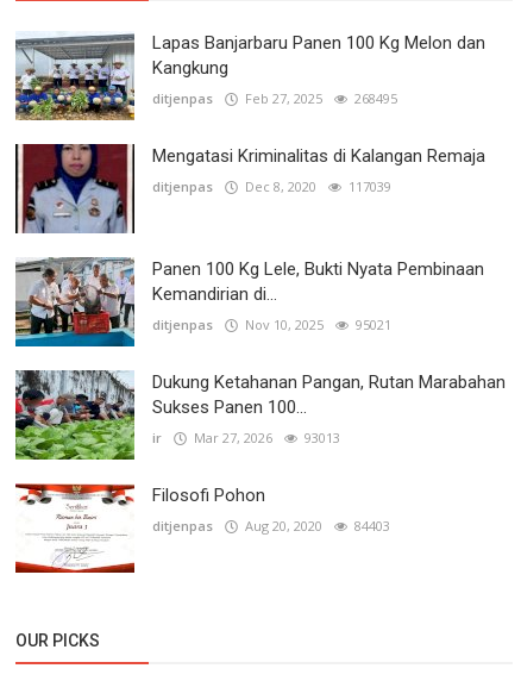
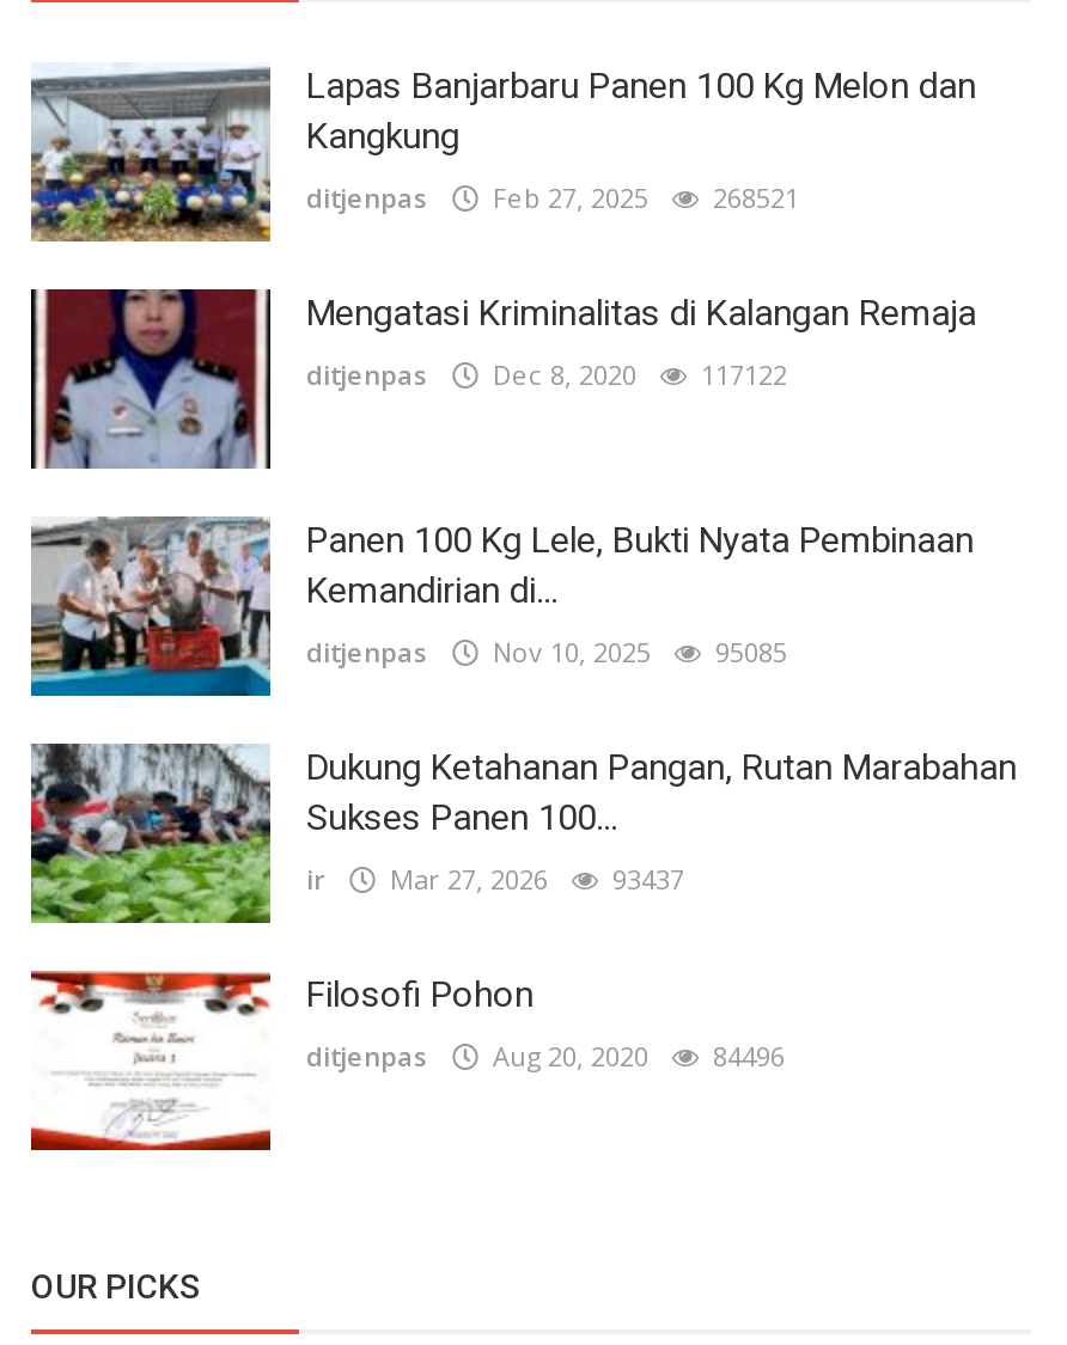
- ditjenpas Feb 27, 2025 268495
+ ditjenpas Feb 27, 2025 268521

- ditjenpas Dec 8, 2020 117039
+ ditjenpas Dec 8, 2020 117122

- ditjenpas Nov 10, 2025 95021
+ ditjenpas Nov 10, 2025 95085

- ir Mar 27, 2026 93013
+ ir Mar 27, 2026 93437

- ditjenpas Aug 20, 2020 84403
+ ditjenpas Aug 20, 2020 84496
